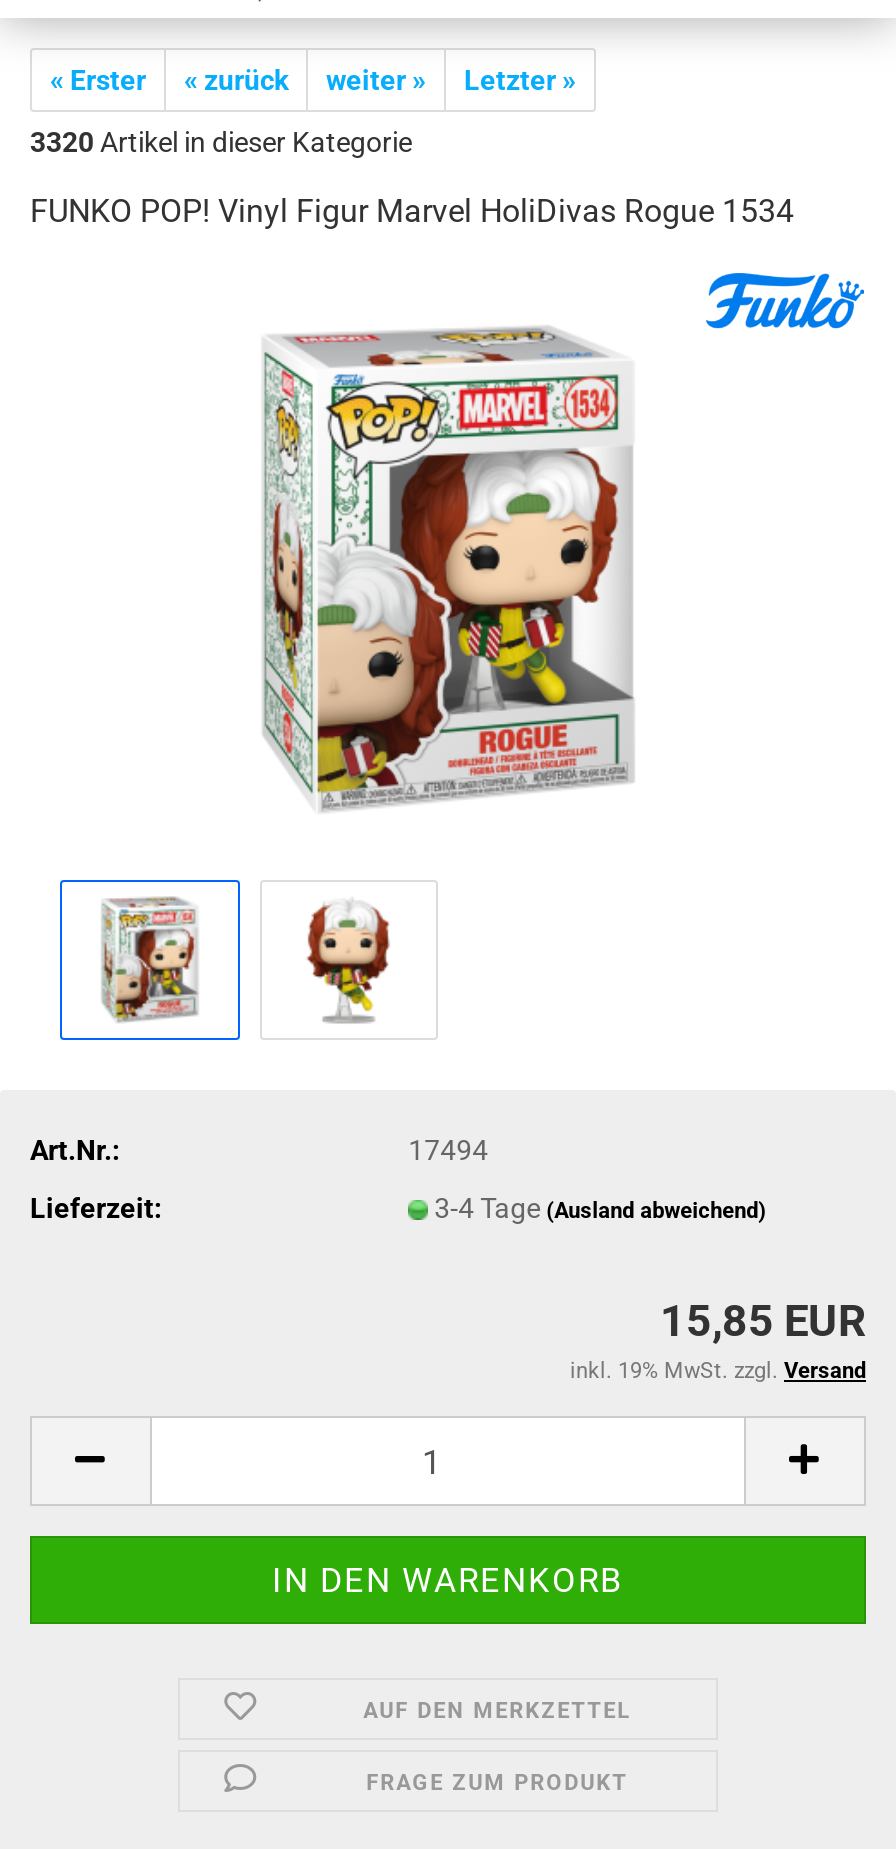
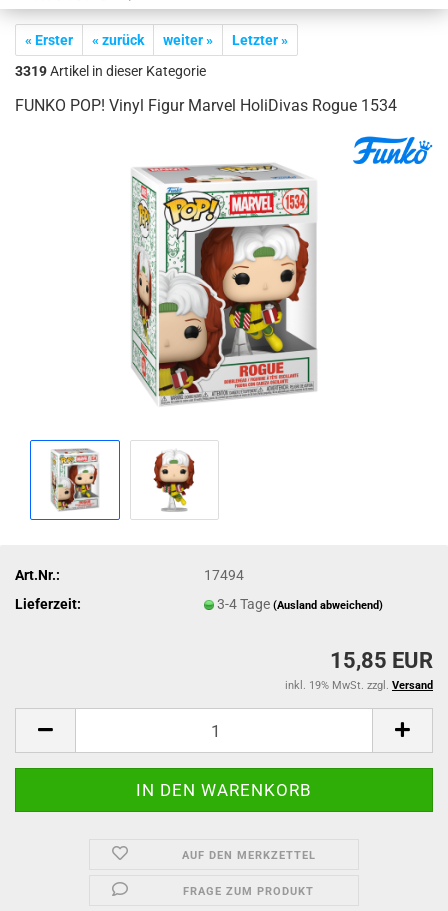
- 3320 Artikel in dieser Kategorie
+ 3319 Artikel in dieser Kategorie
